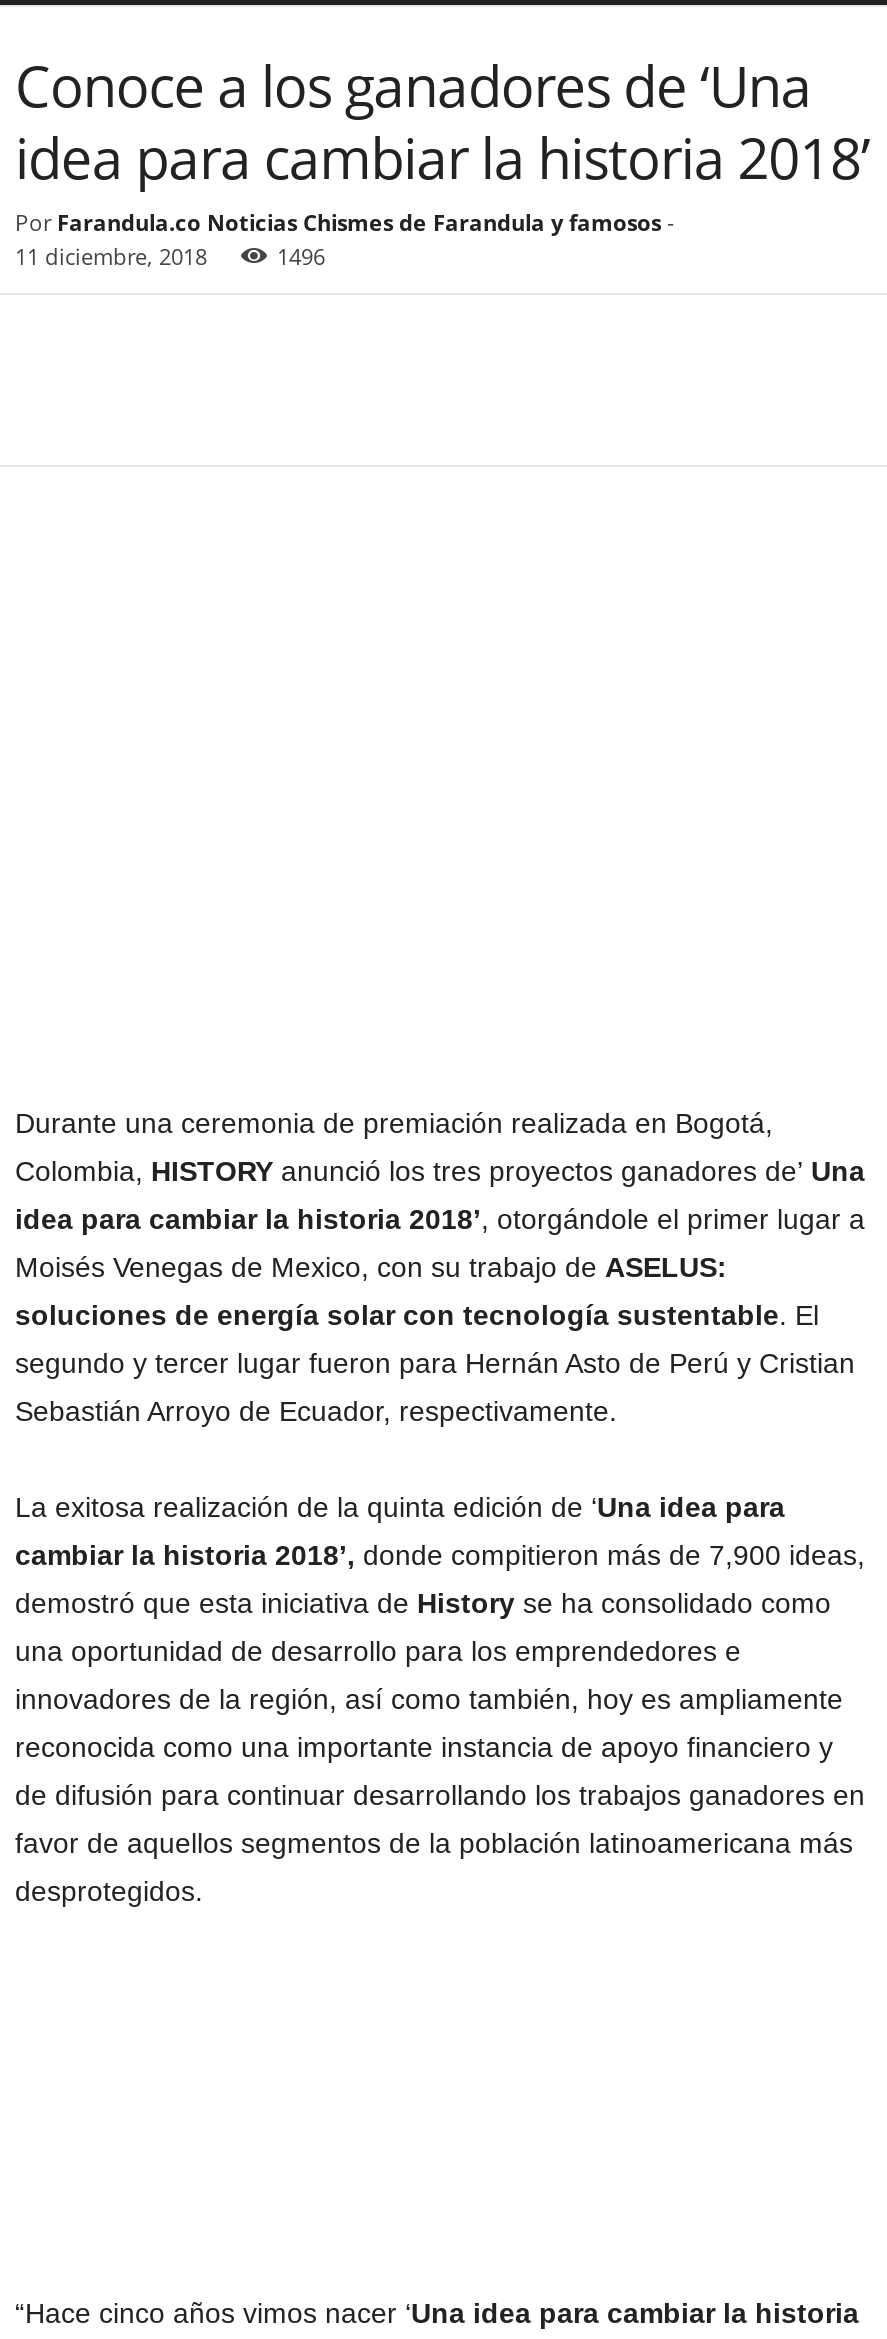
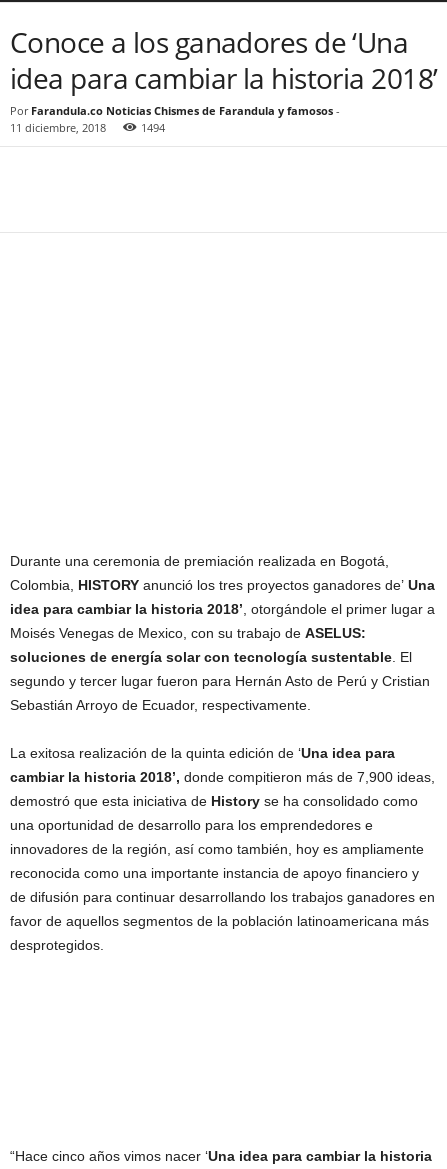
- 1496
+ 1494
